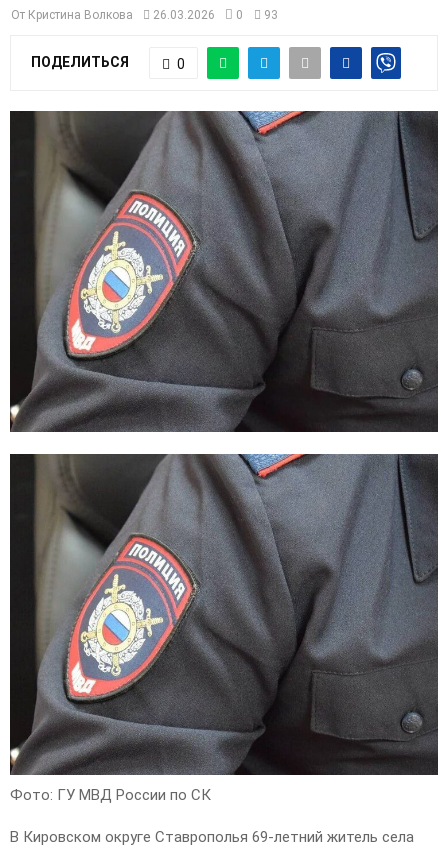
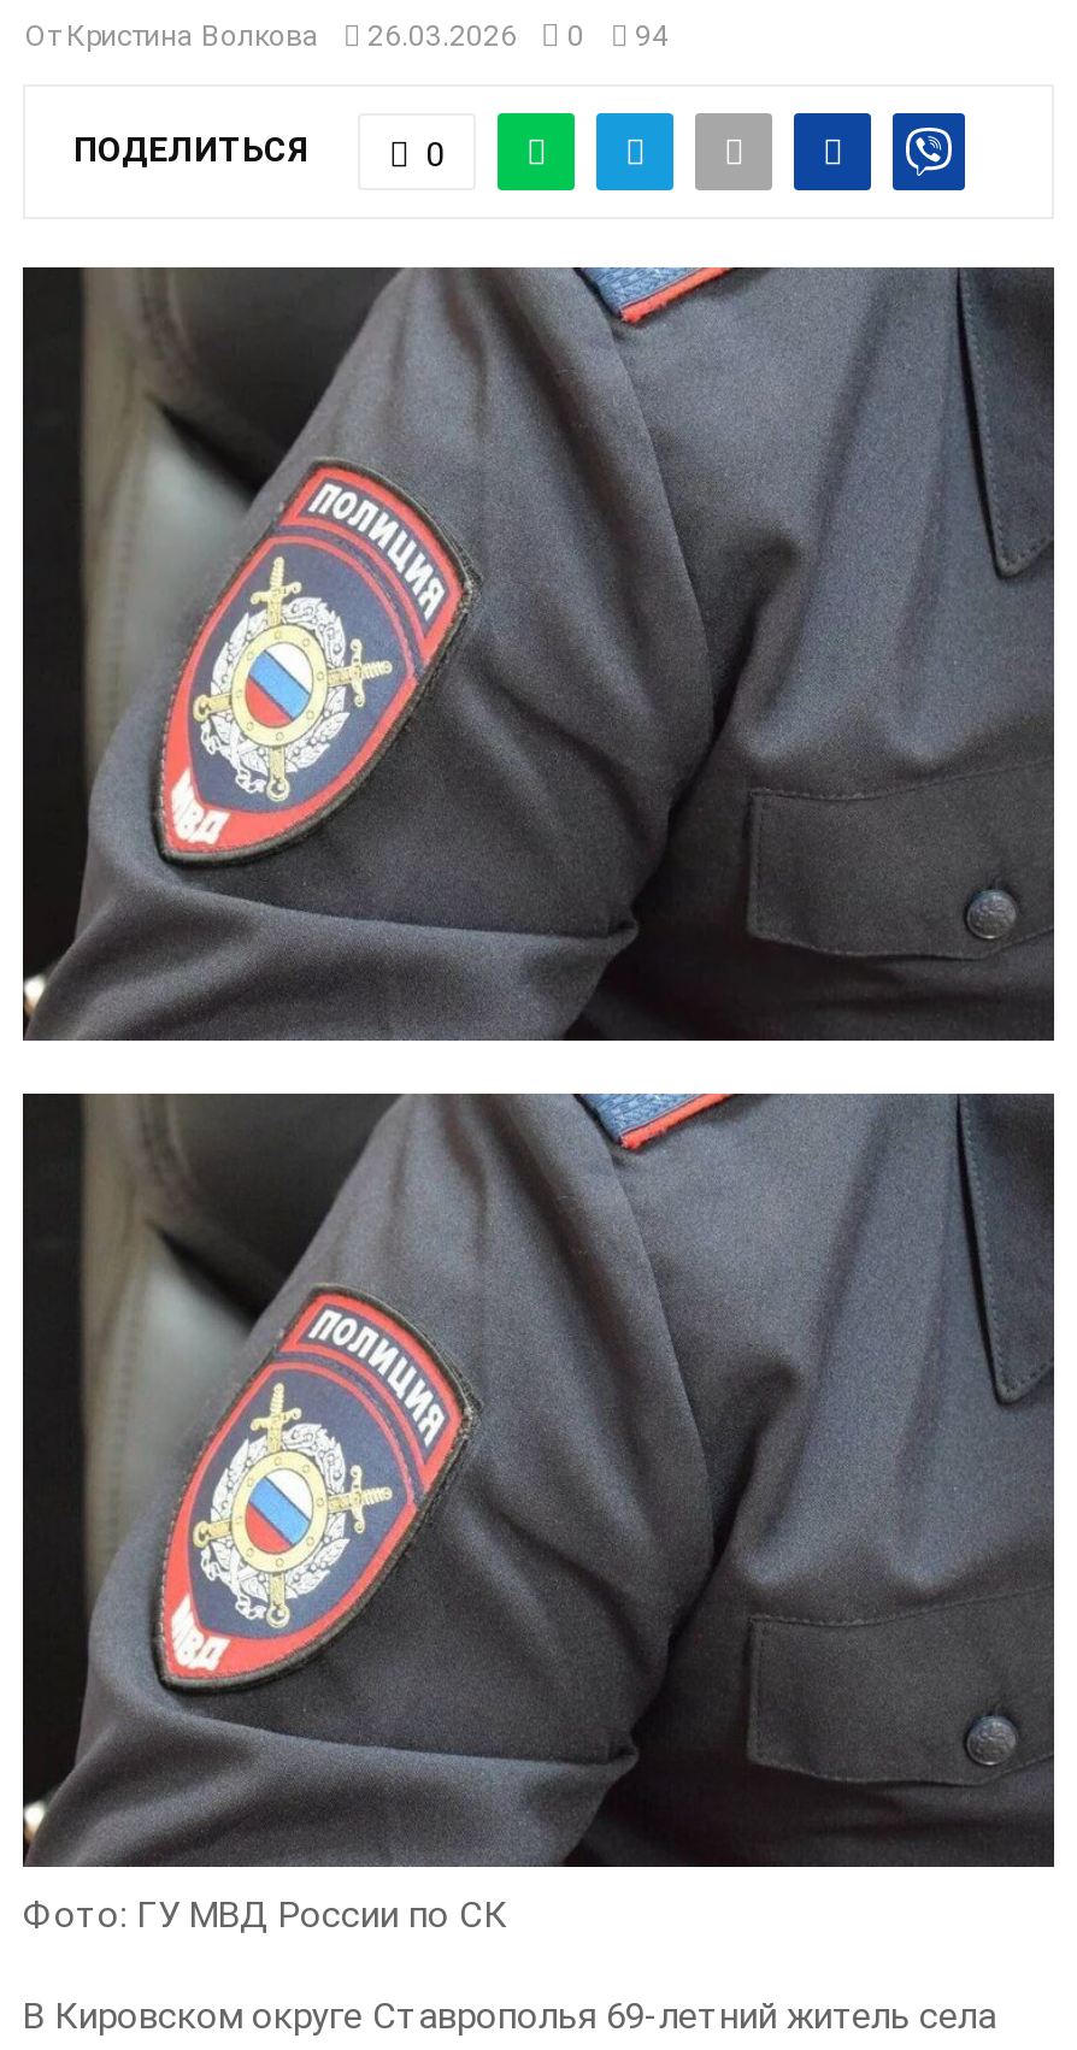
- 93
+ 94
